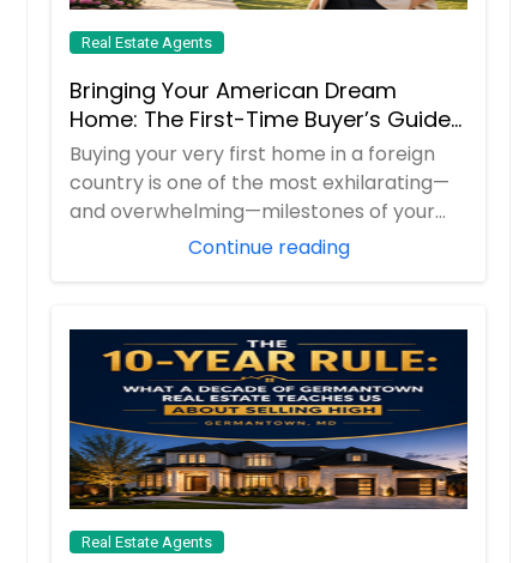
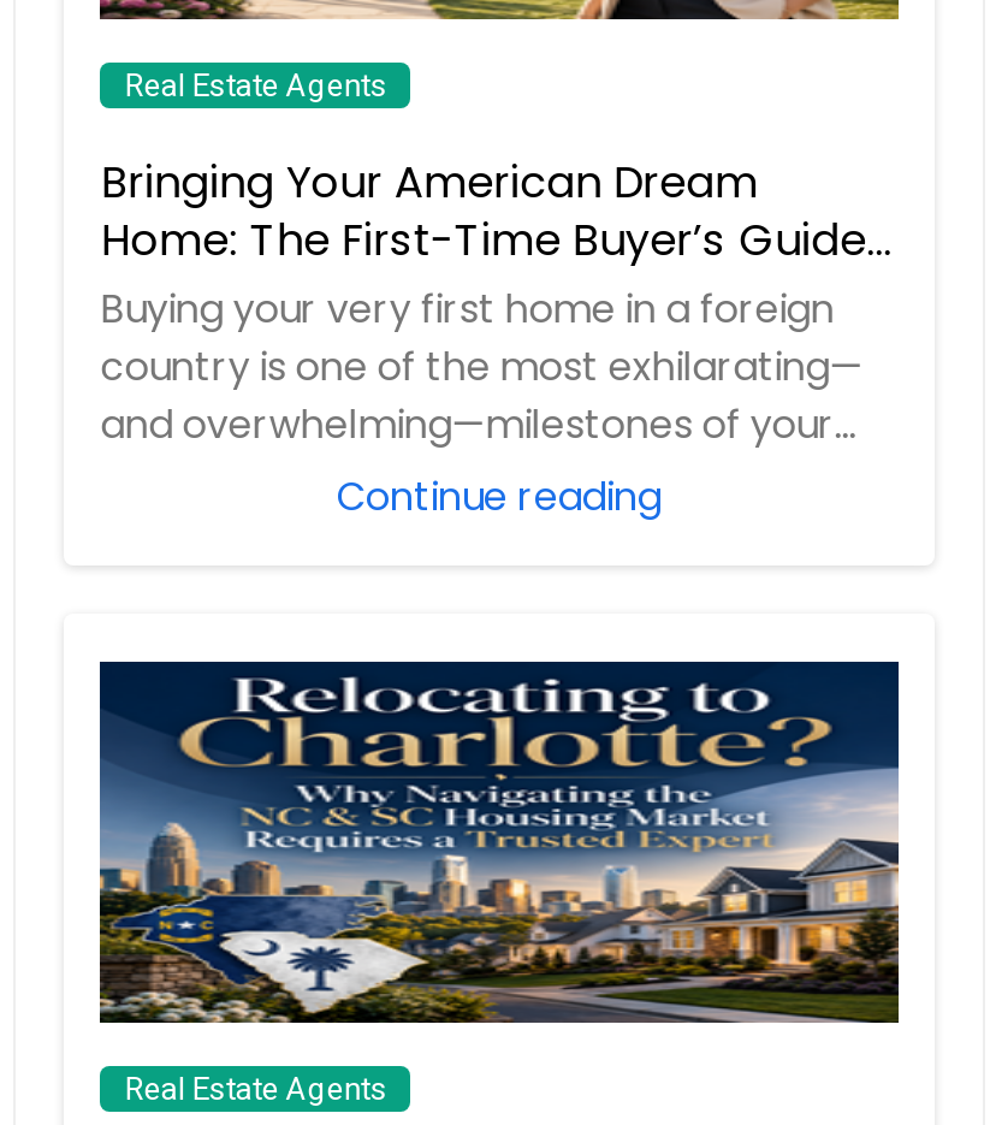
- [image]
+ [image]
